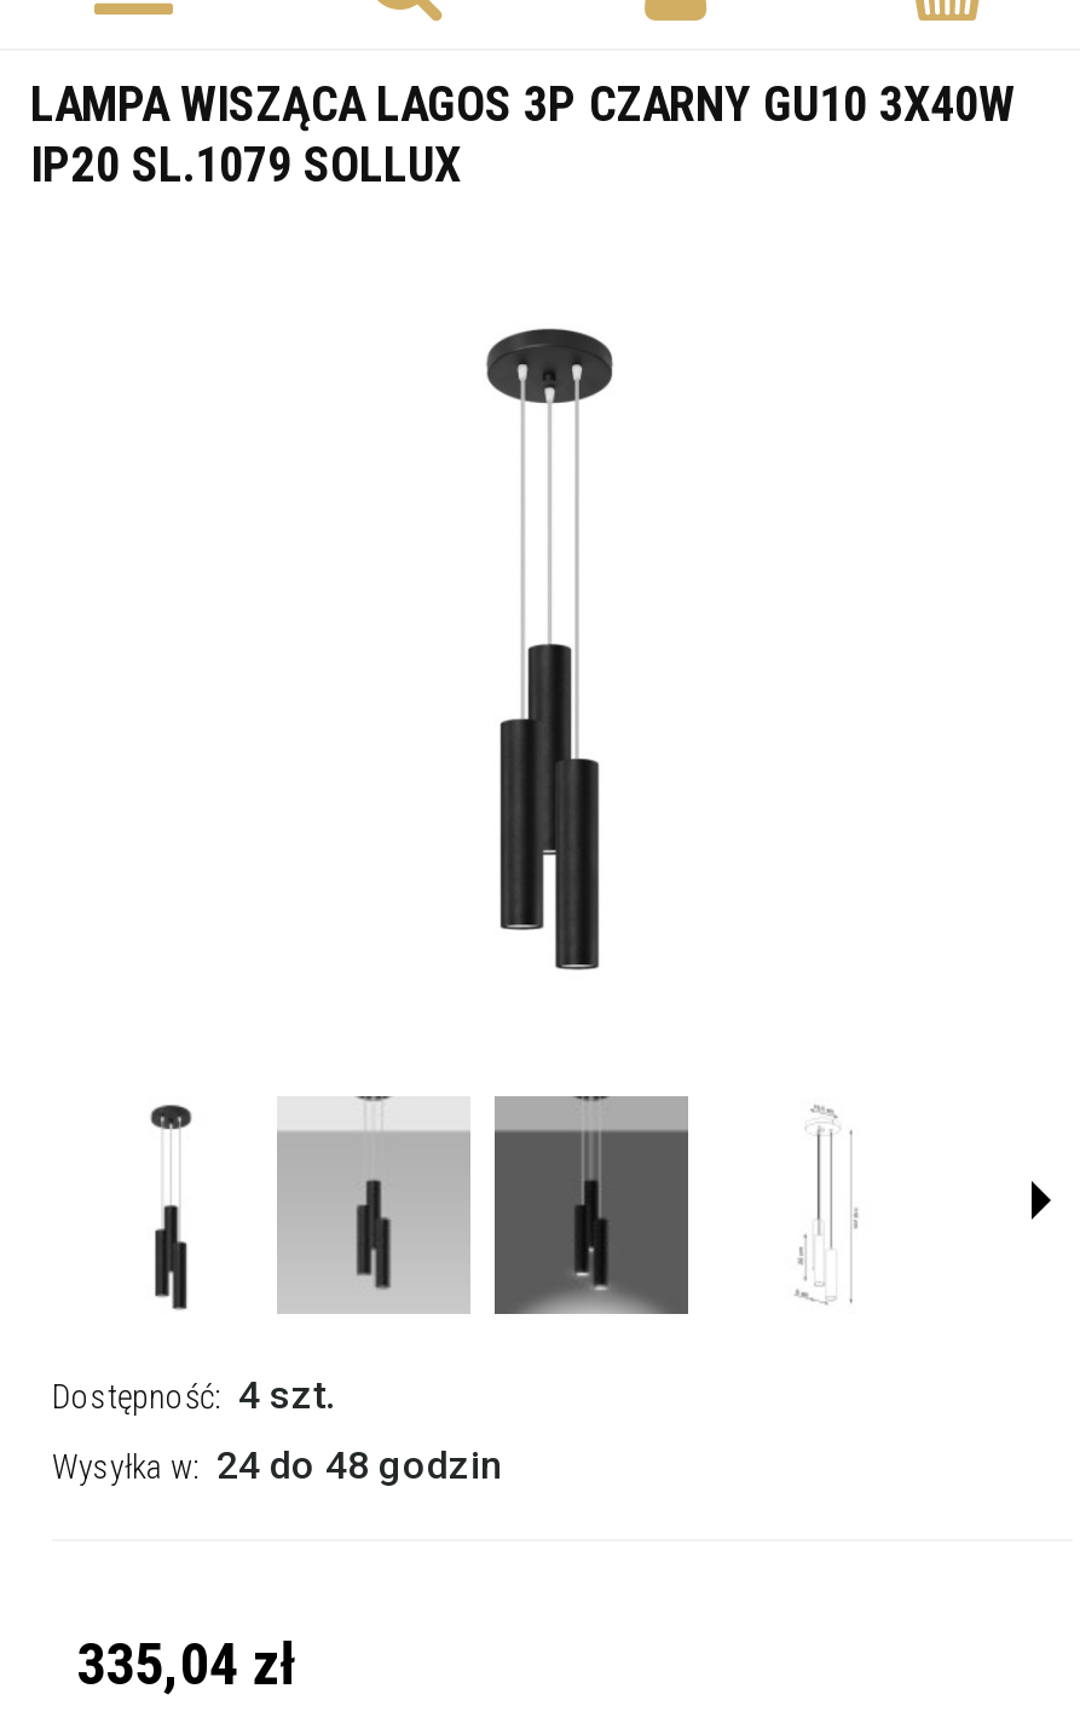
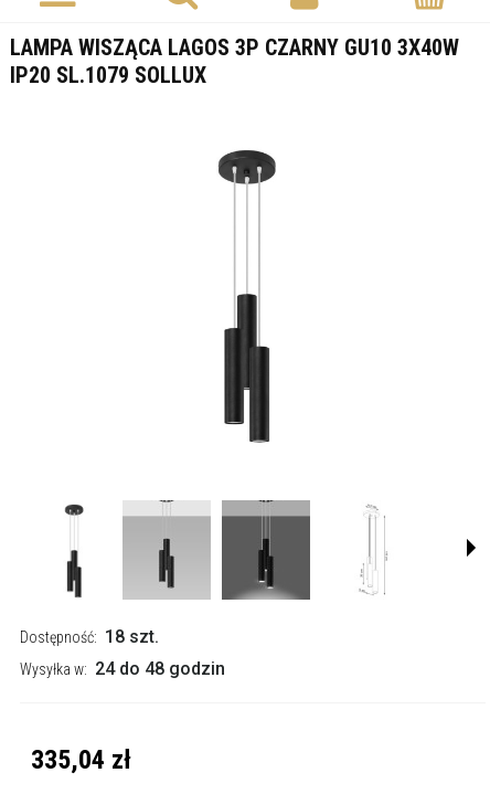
- Dostępność: 4 szt.
+ Dostępność: 18 szt.
